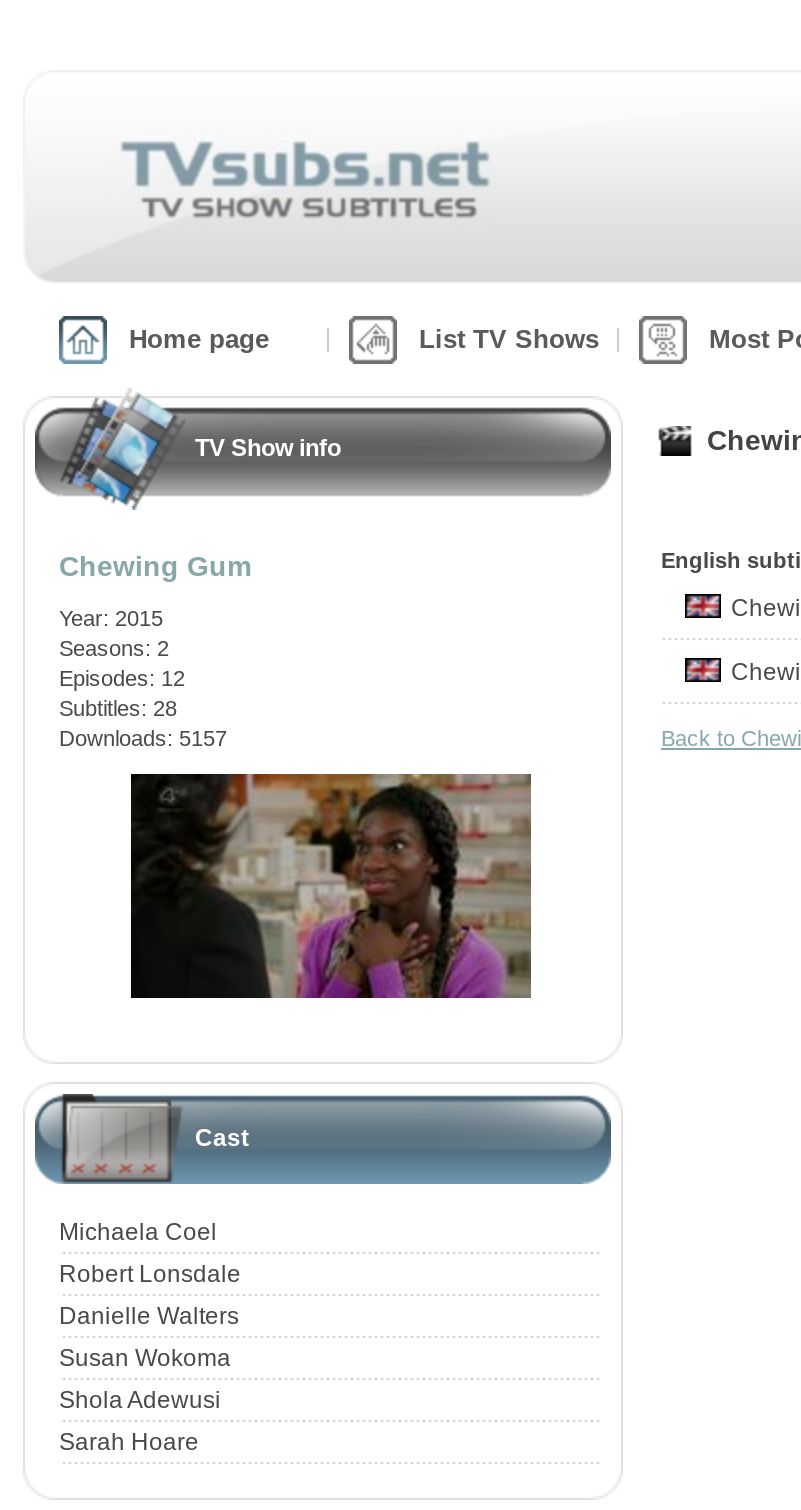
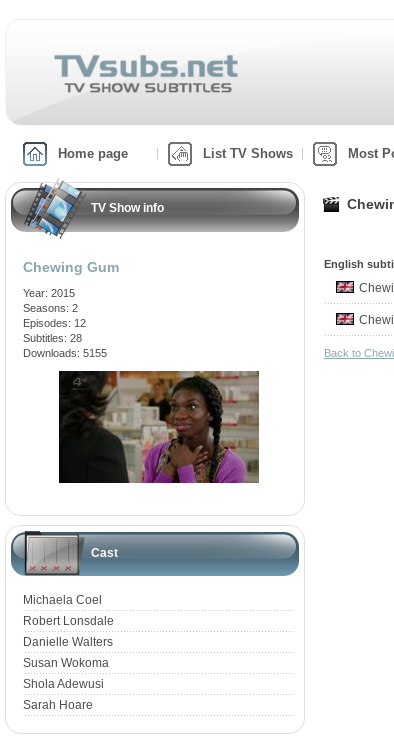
- Downloads: 5157
+ Downloads: 5155
